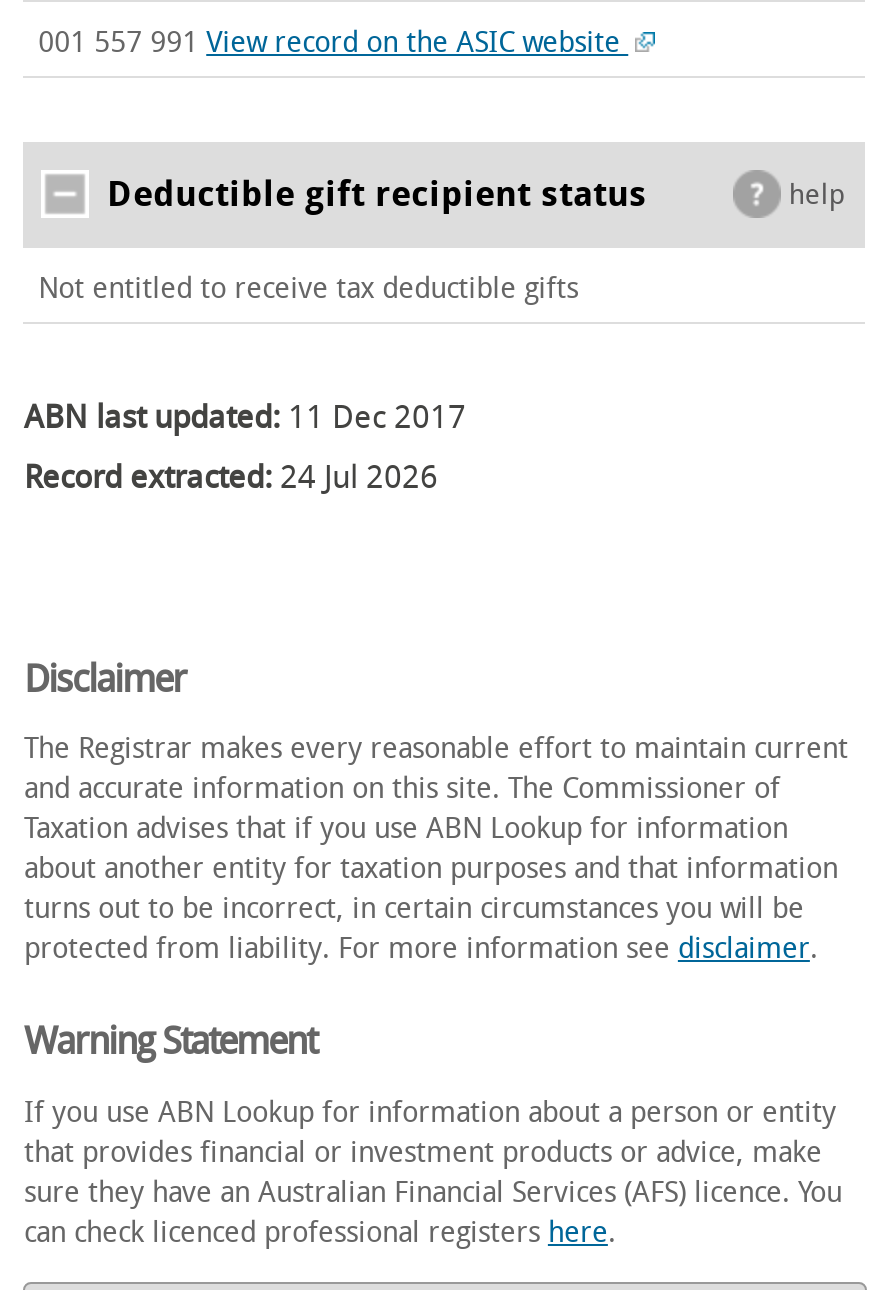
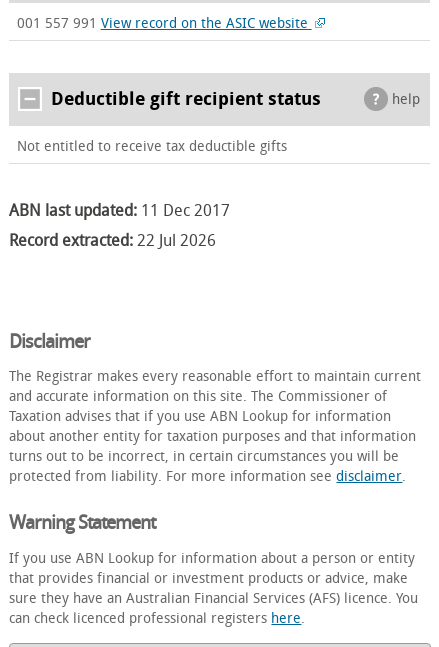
- Record extracted: 24 Jul 2026
+ Record extracted: 22 Jul 2026
